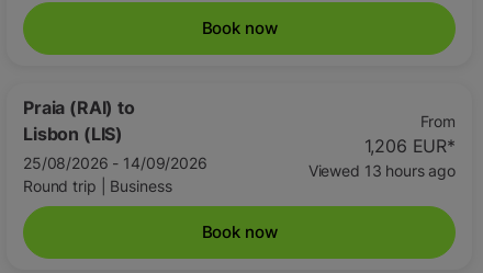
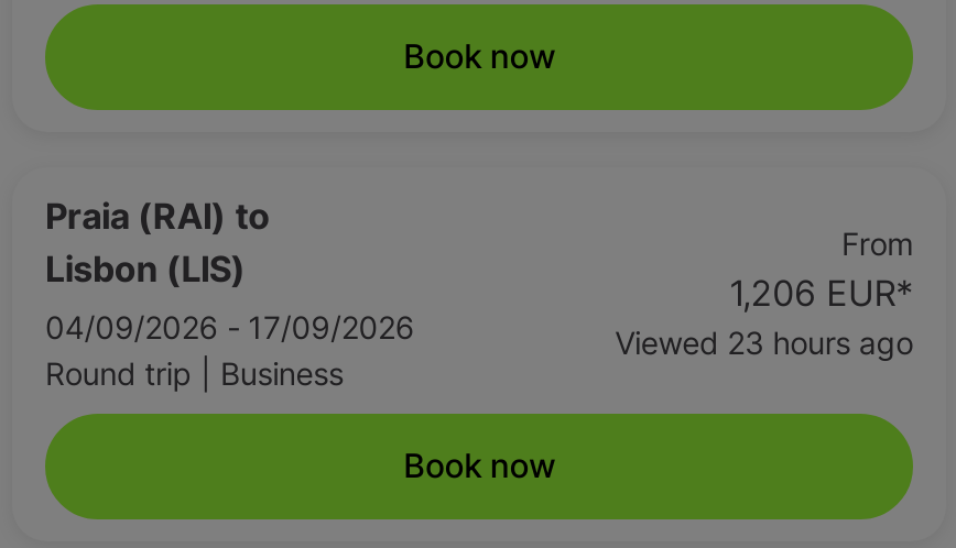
- 25/08/2026 - 14/09/2026
+ 04/09/2026 - 17/09/2026

- Viewed 13 hours ago
+ Viewed 23 hours ago
